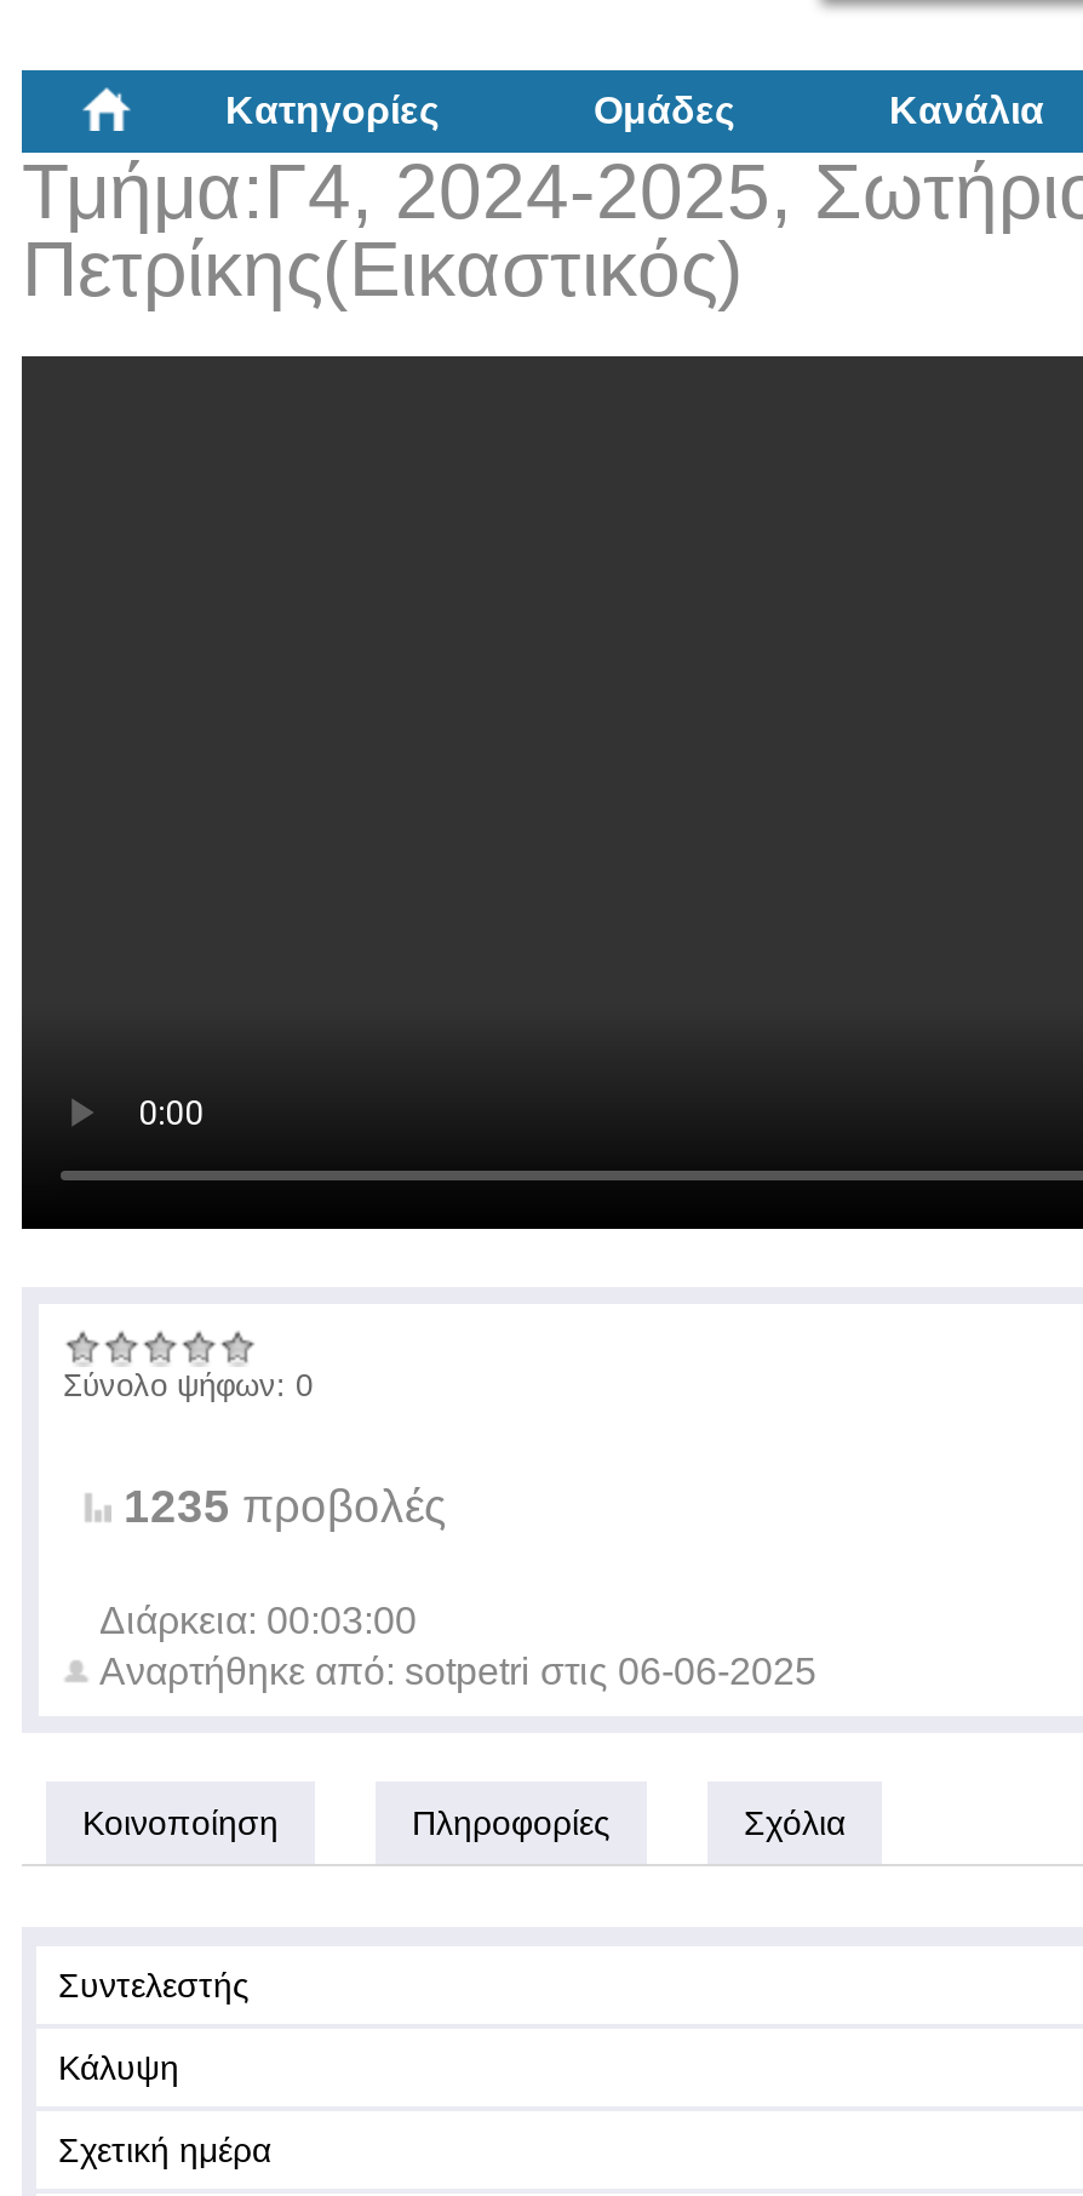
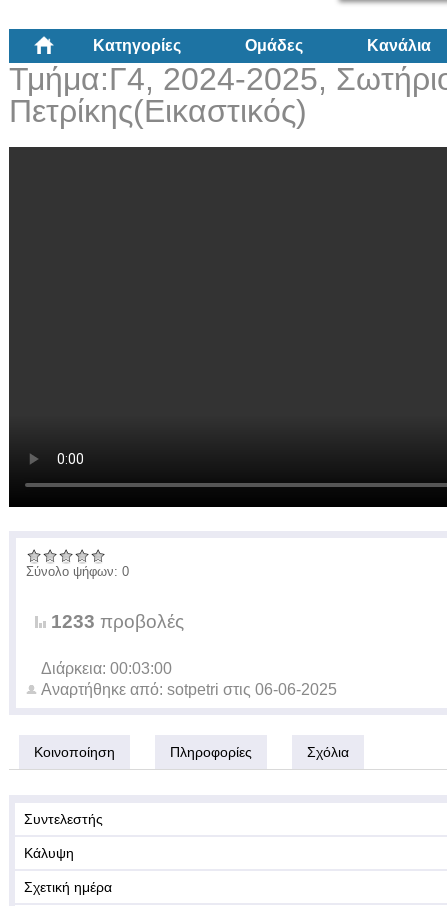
- 1235 προβολές
+ 1233 προβολές
